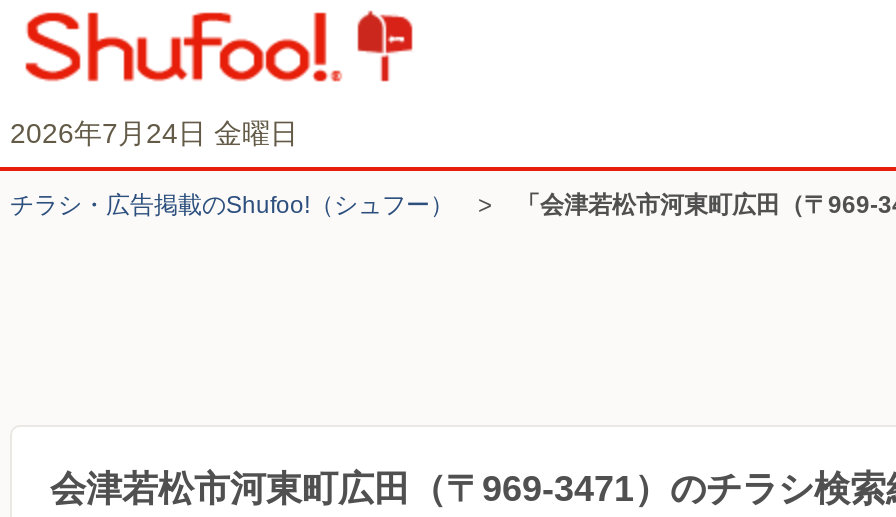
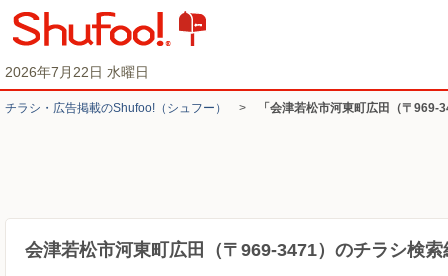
- 2026年7月24日 金曜日
+ 2026年7月22日 水曜日
